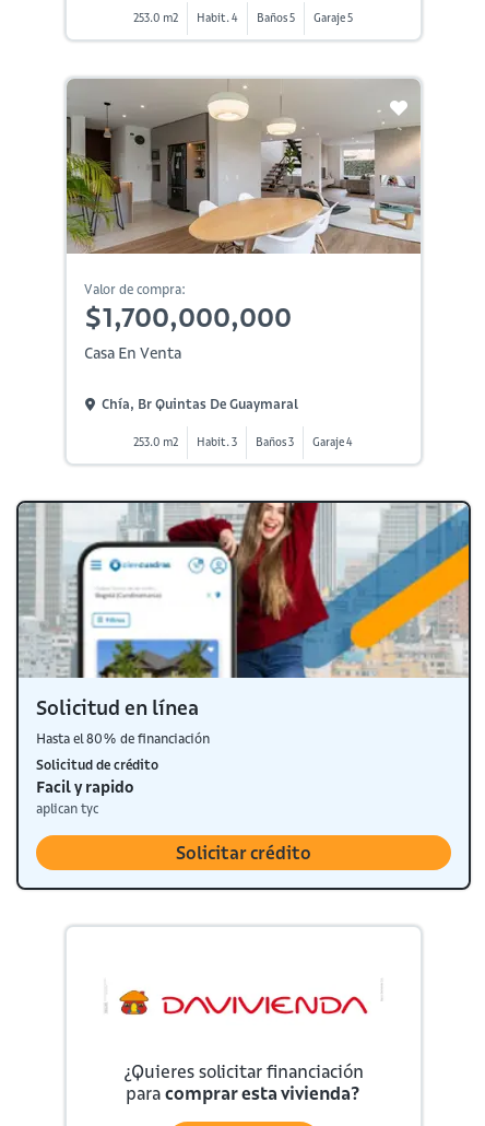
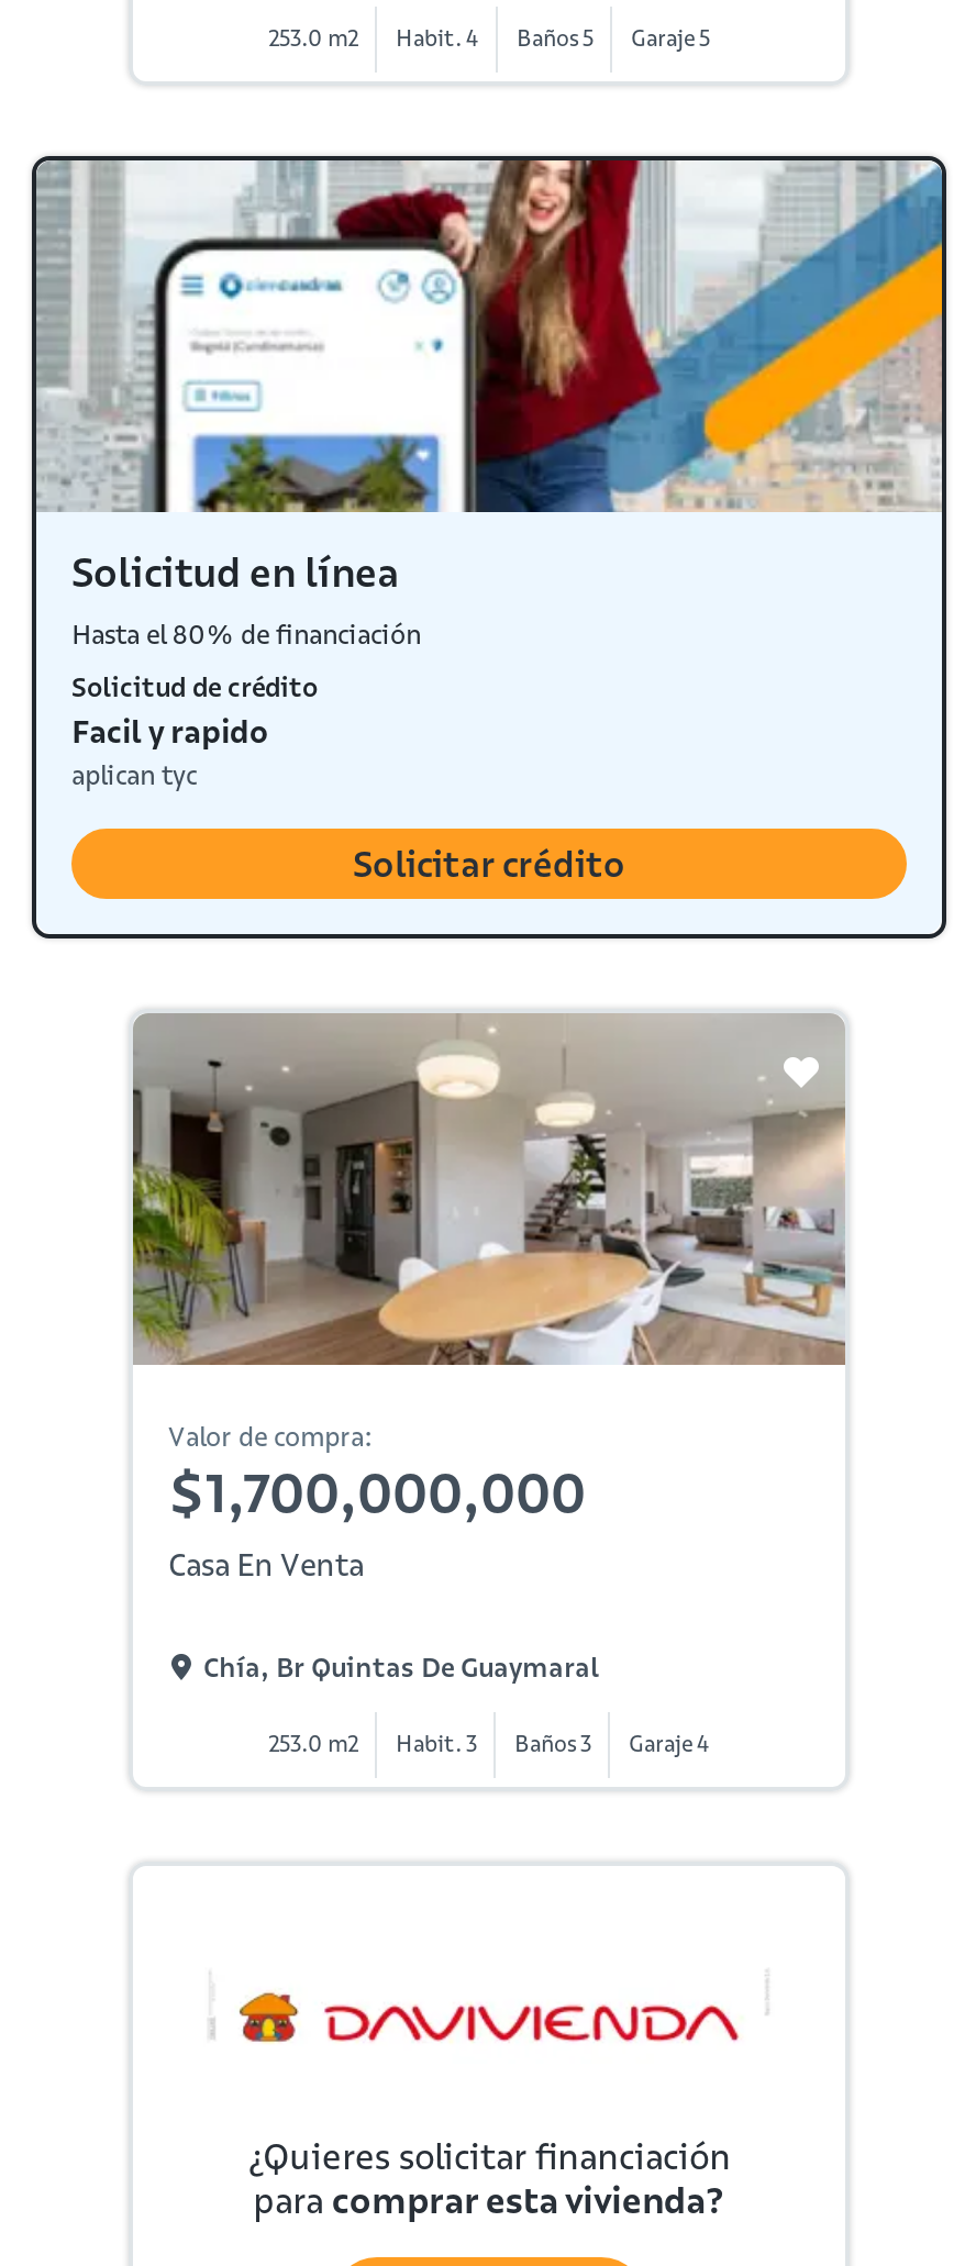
moved down: [image] | Valor de compra: | $1,700,000,000 | ... | Baños 3 | Garaje 4

moved up: [image] | Solicitud en línea | Hasta el 80% de financiación | Solicitud de crédito | Facil y rapido | aplican tyc | Solicitar crédito
